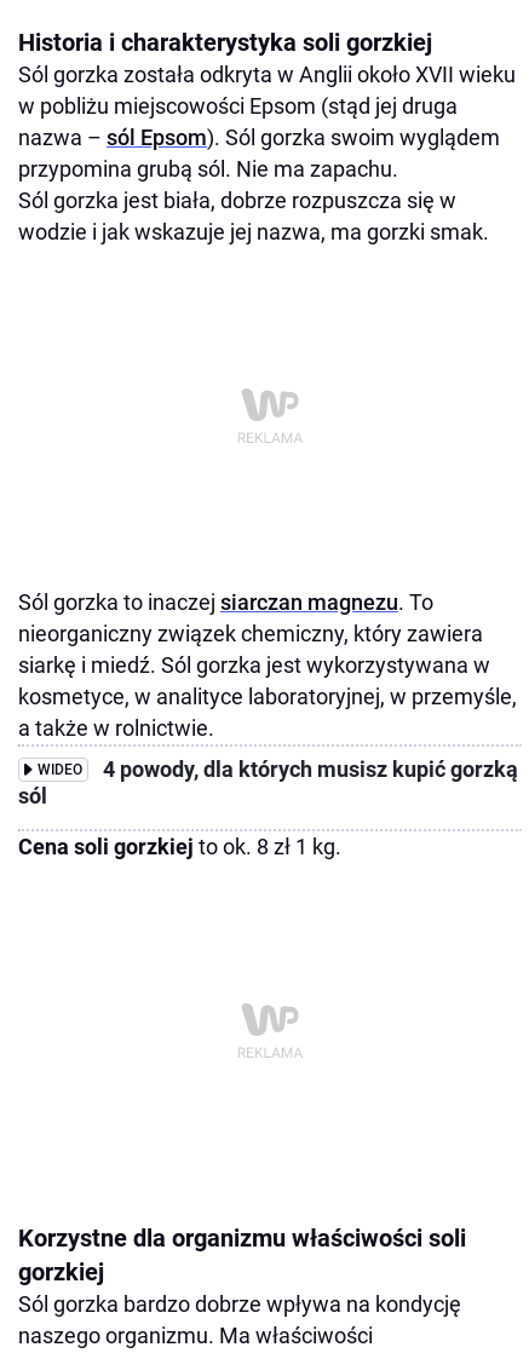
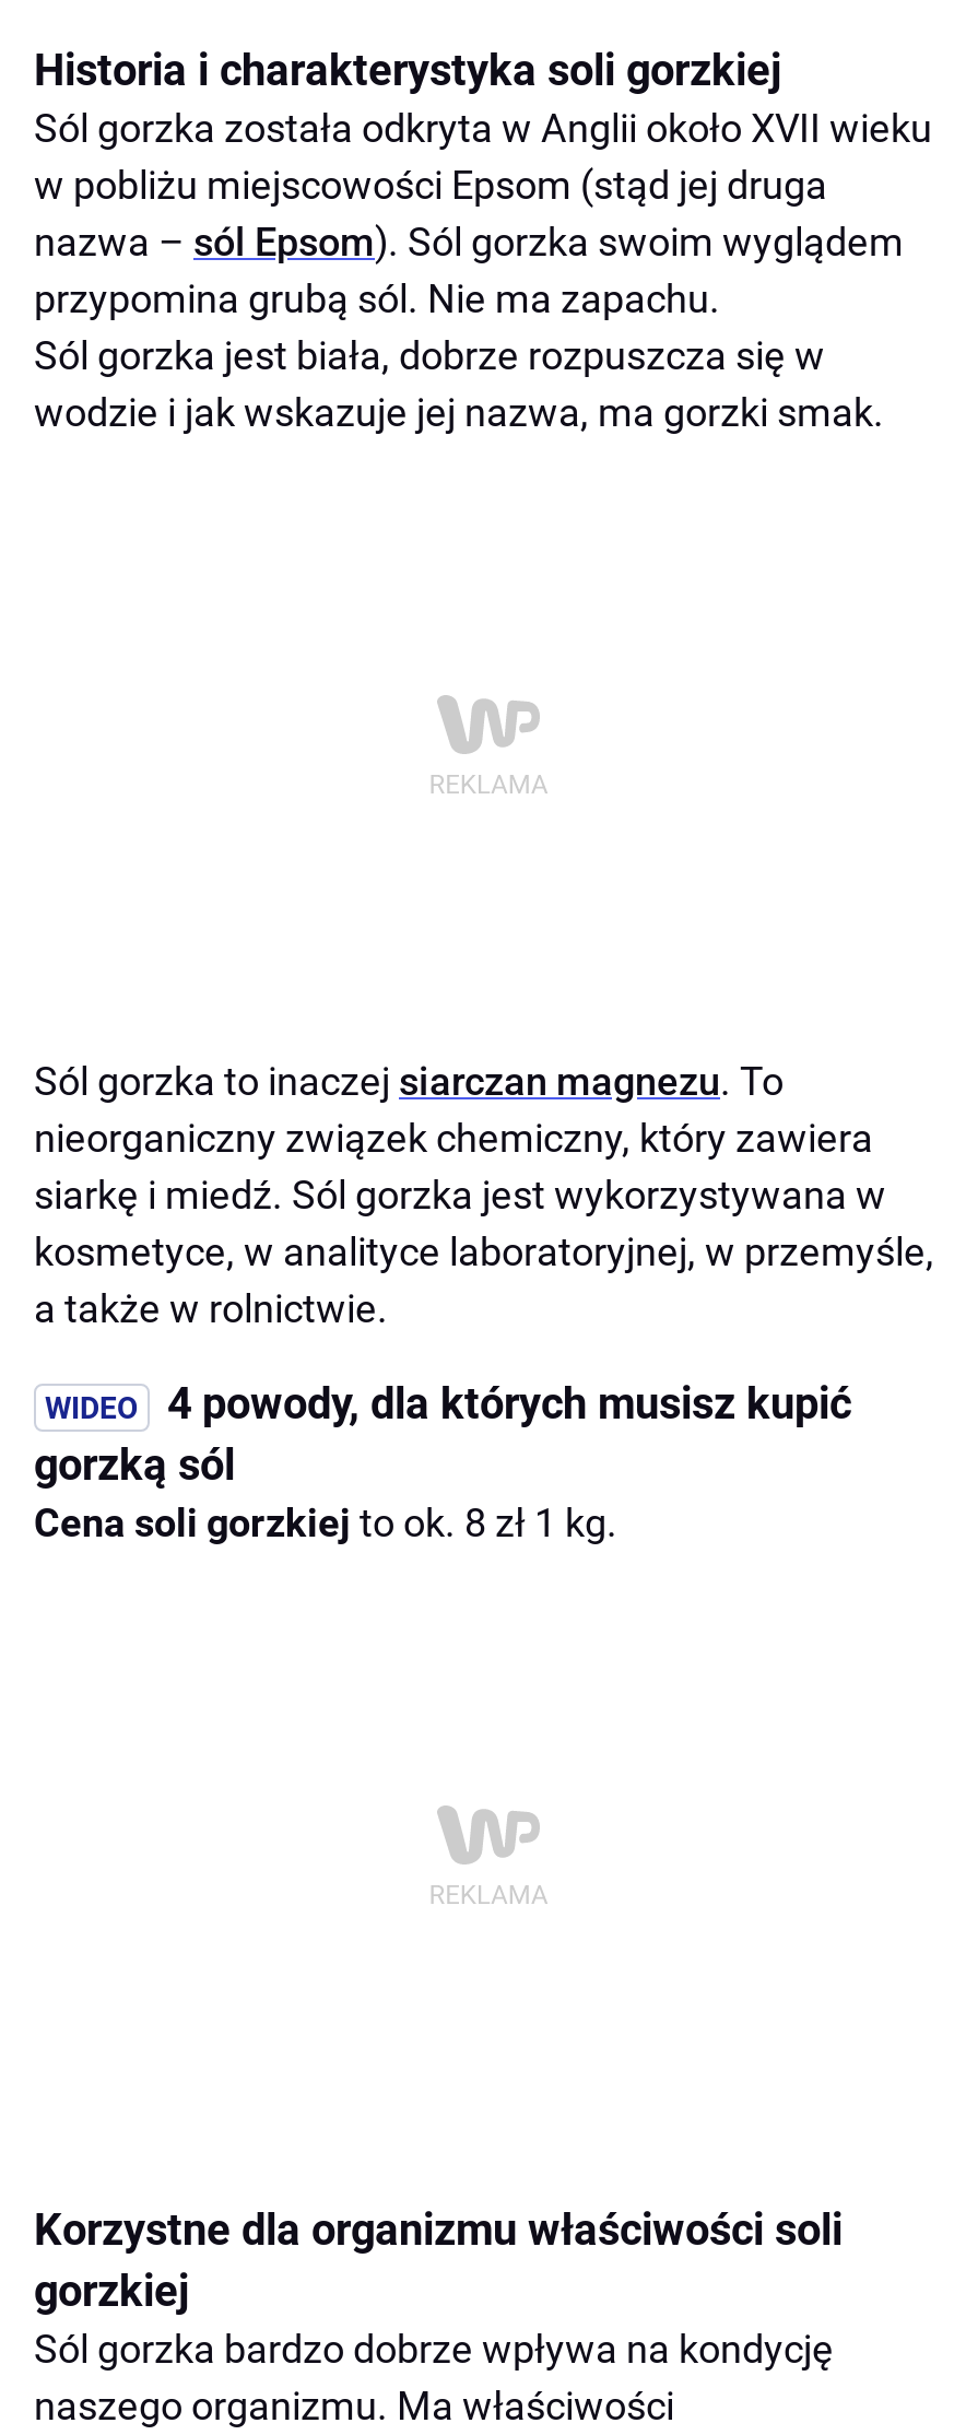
- WIDEO
- 4 powody, dla których musisz kupić gorzką
- sól
+ 4 powody, dla których musisz kupić
+ gorzką sól
